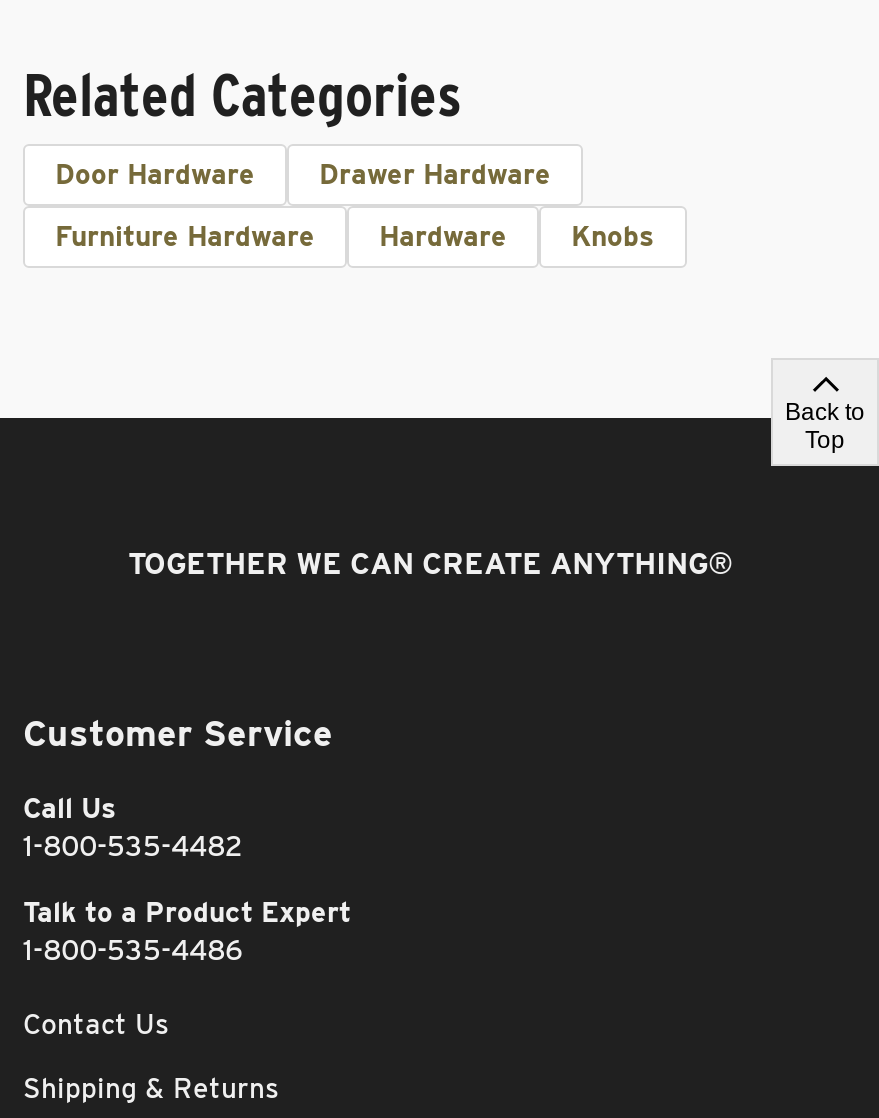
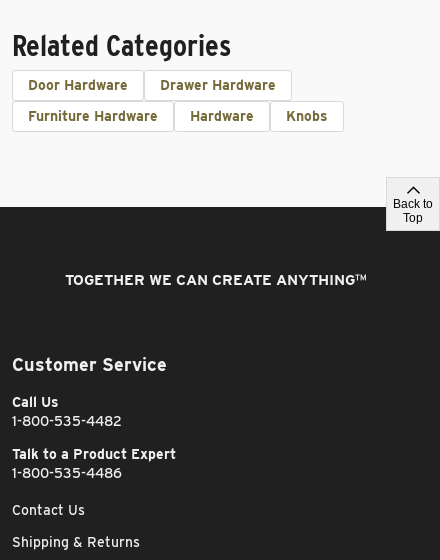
- TOGETHER WE CAN CREATE ANYTHING®
+ TOGETHER WE CAN CREATE ANYTHING™
